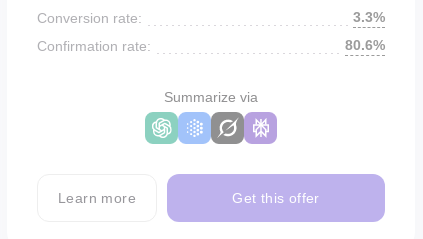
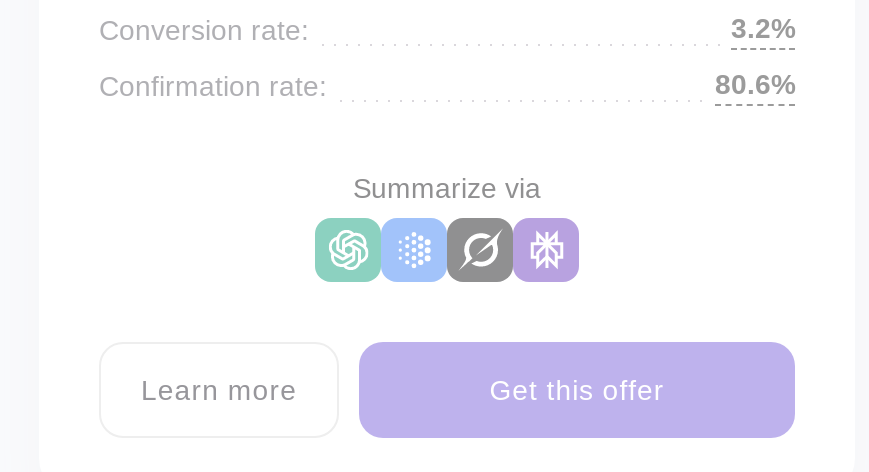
- 3.3%
+ 3.2%
